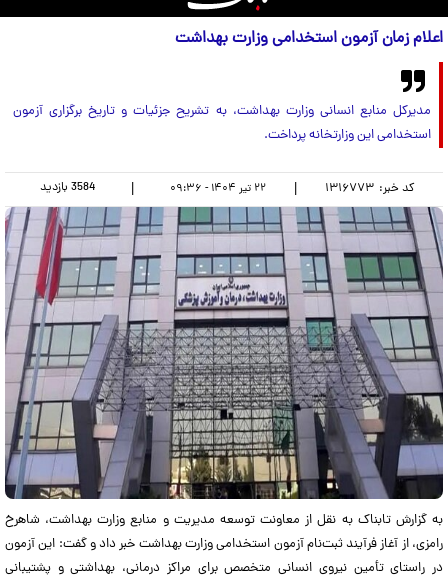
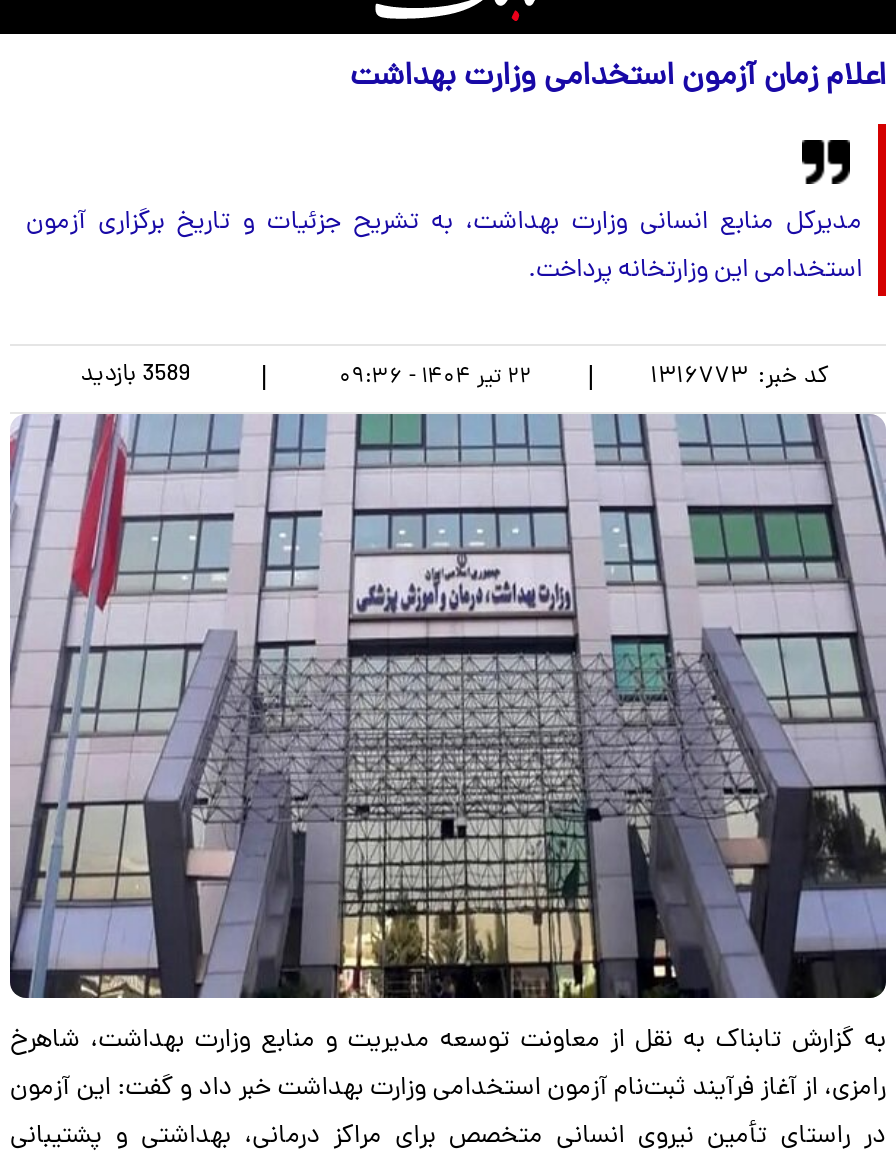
- 3584 بازدید
+ 3589 بازدید
